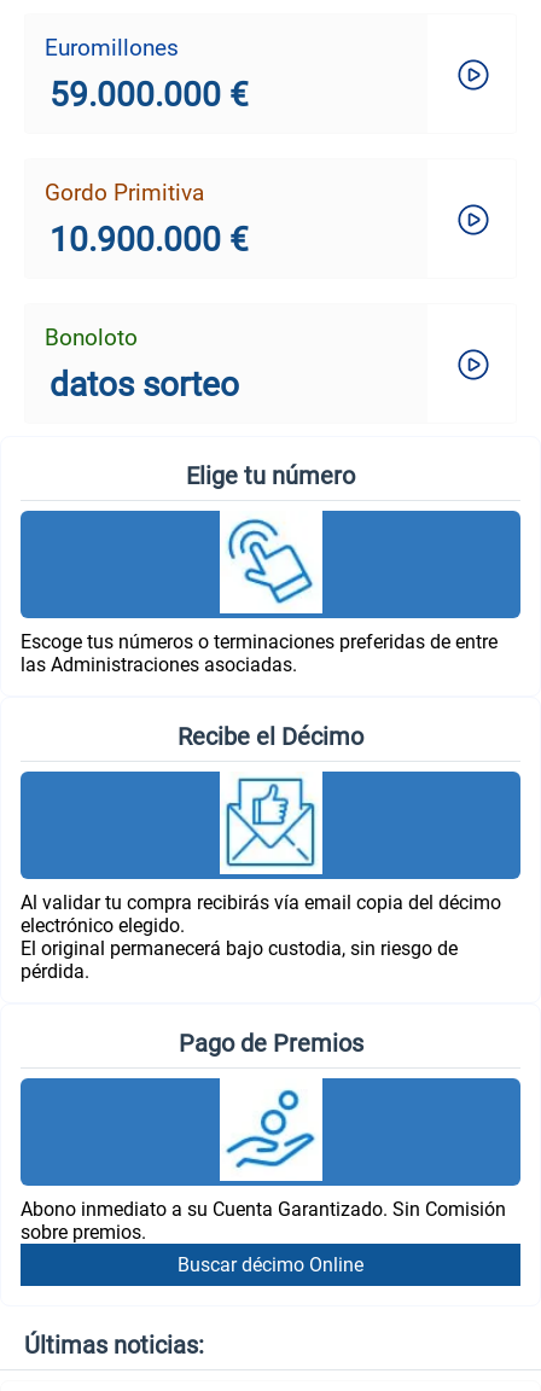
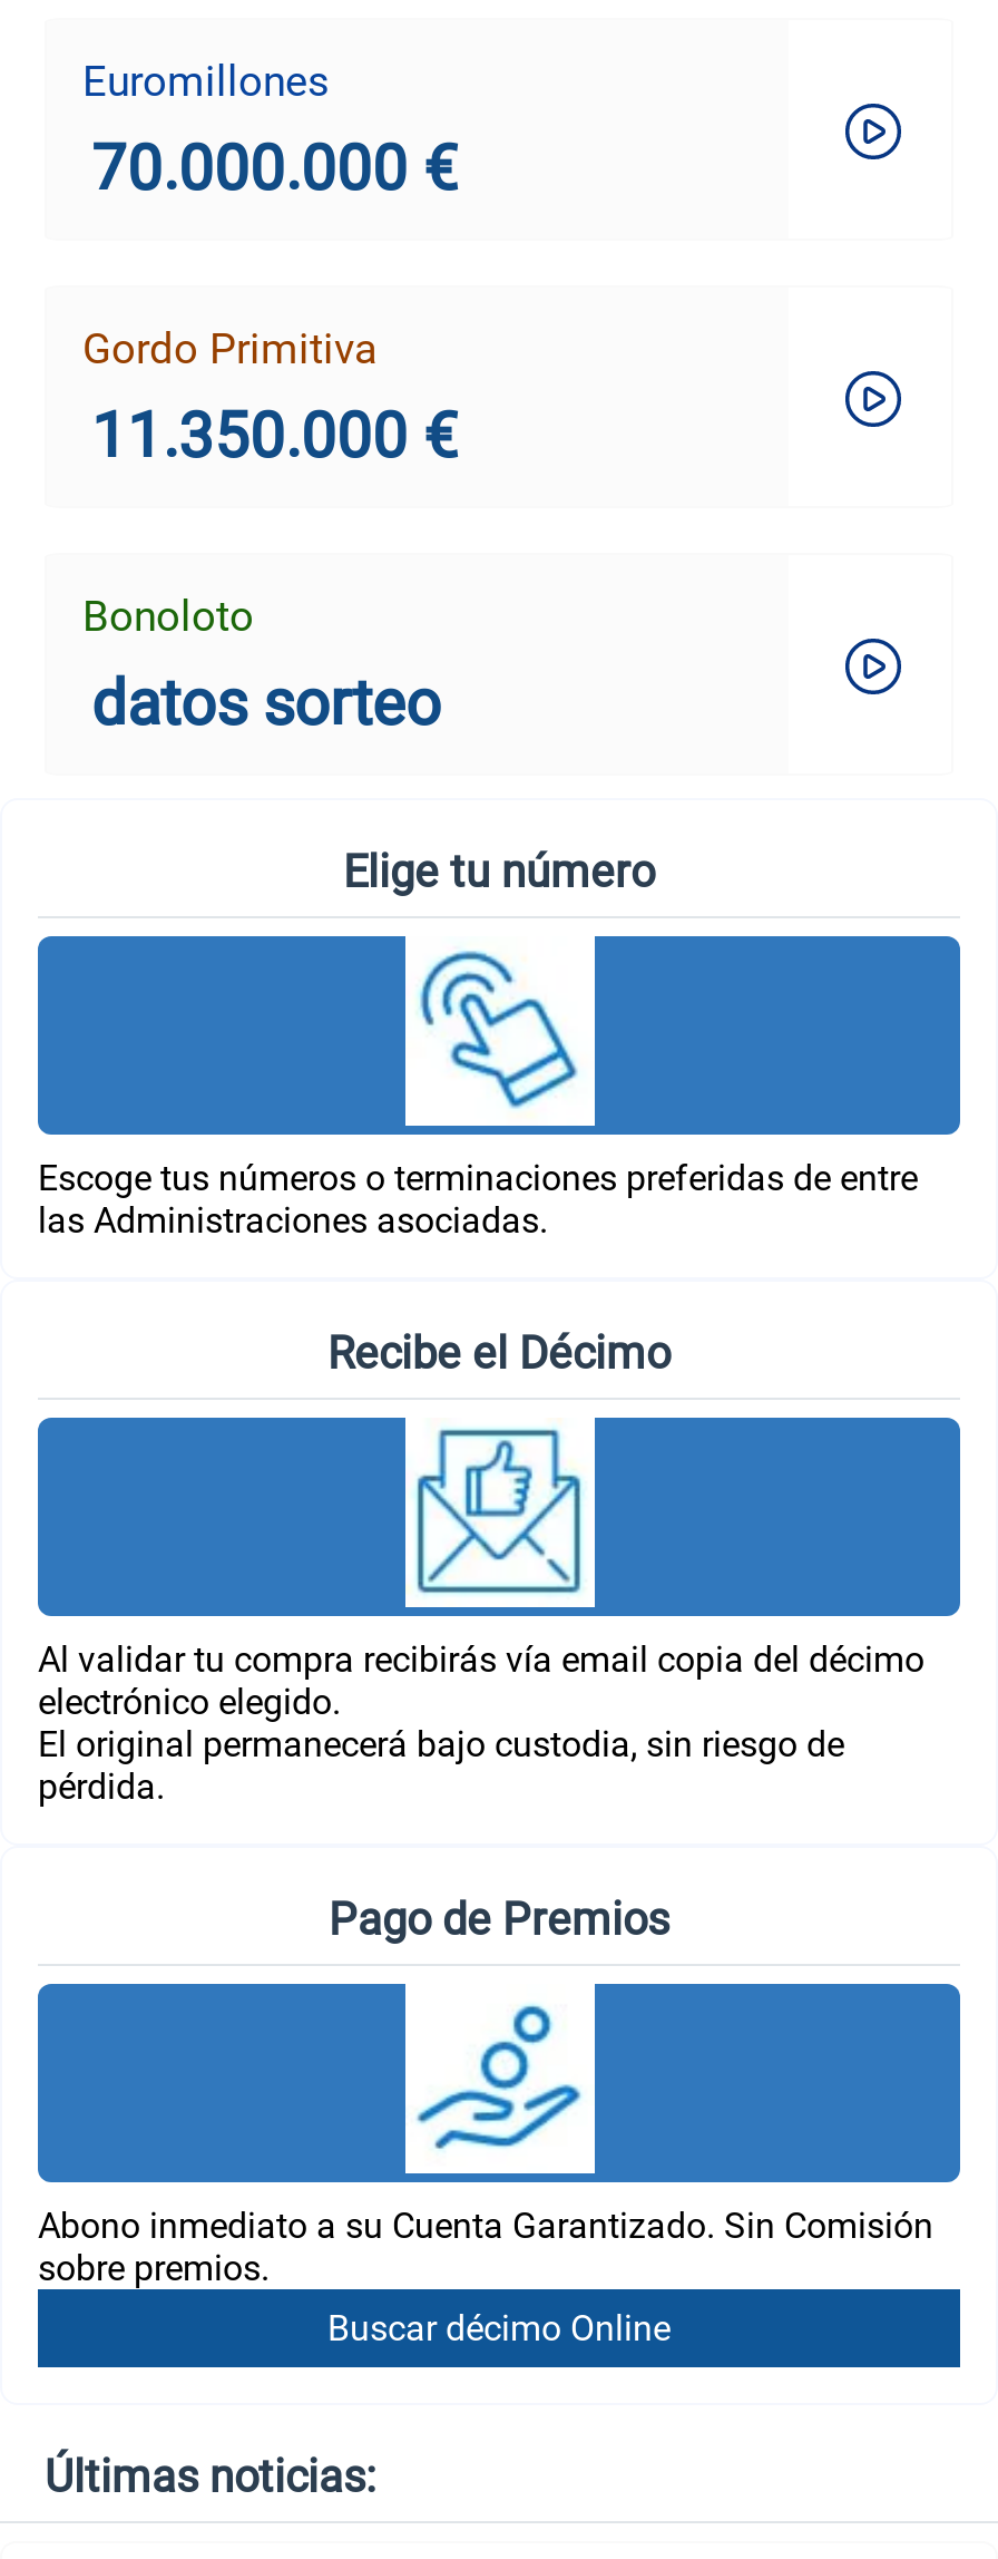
- 59.000.000 €
+ 70.000.000 €

- 10.900.000 €
+ 11.350.000 €
